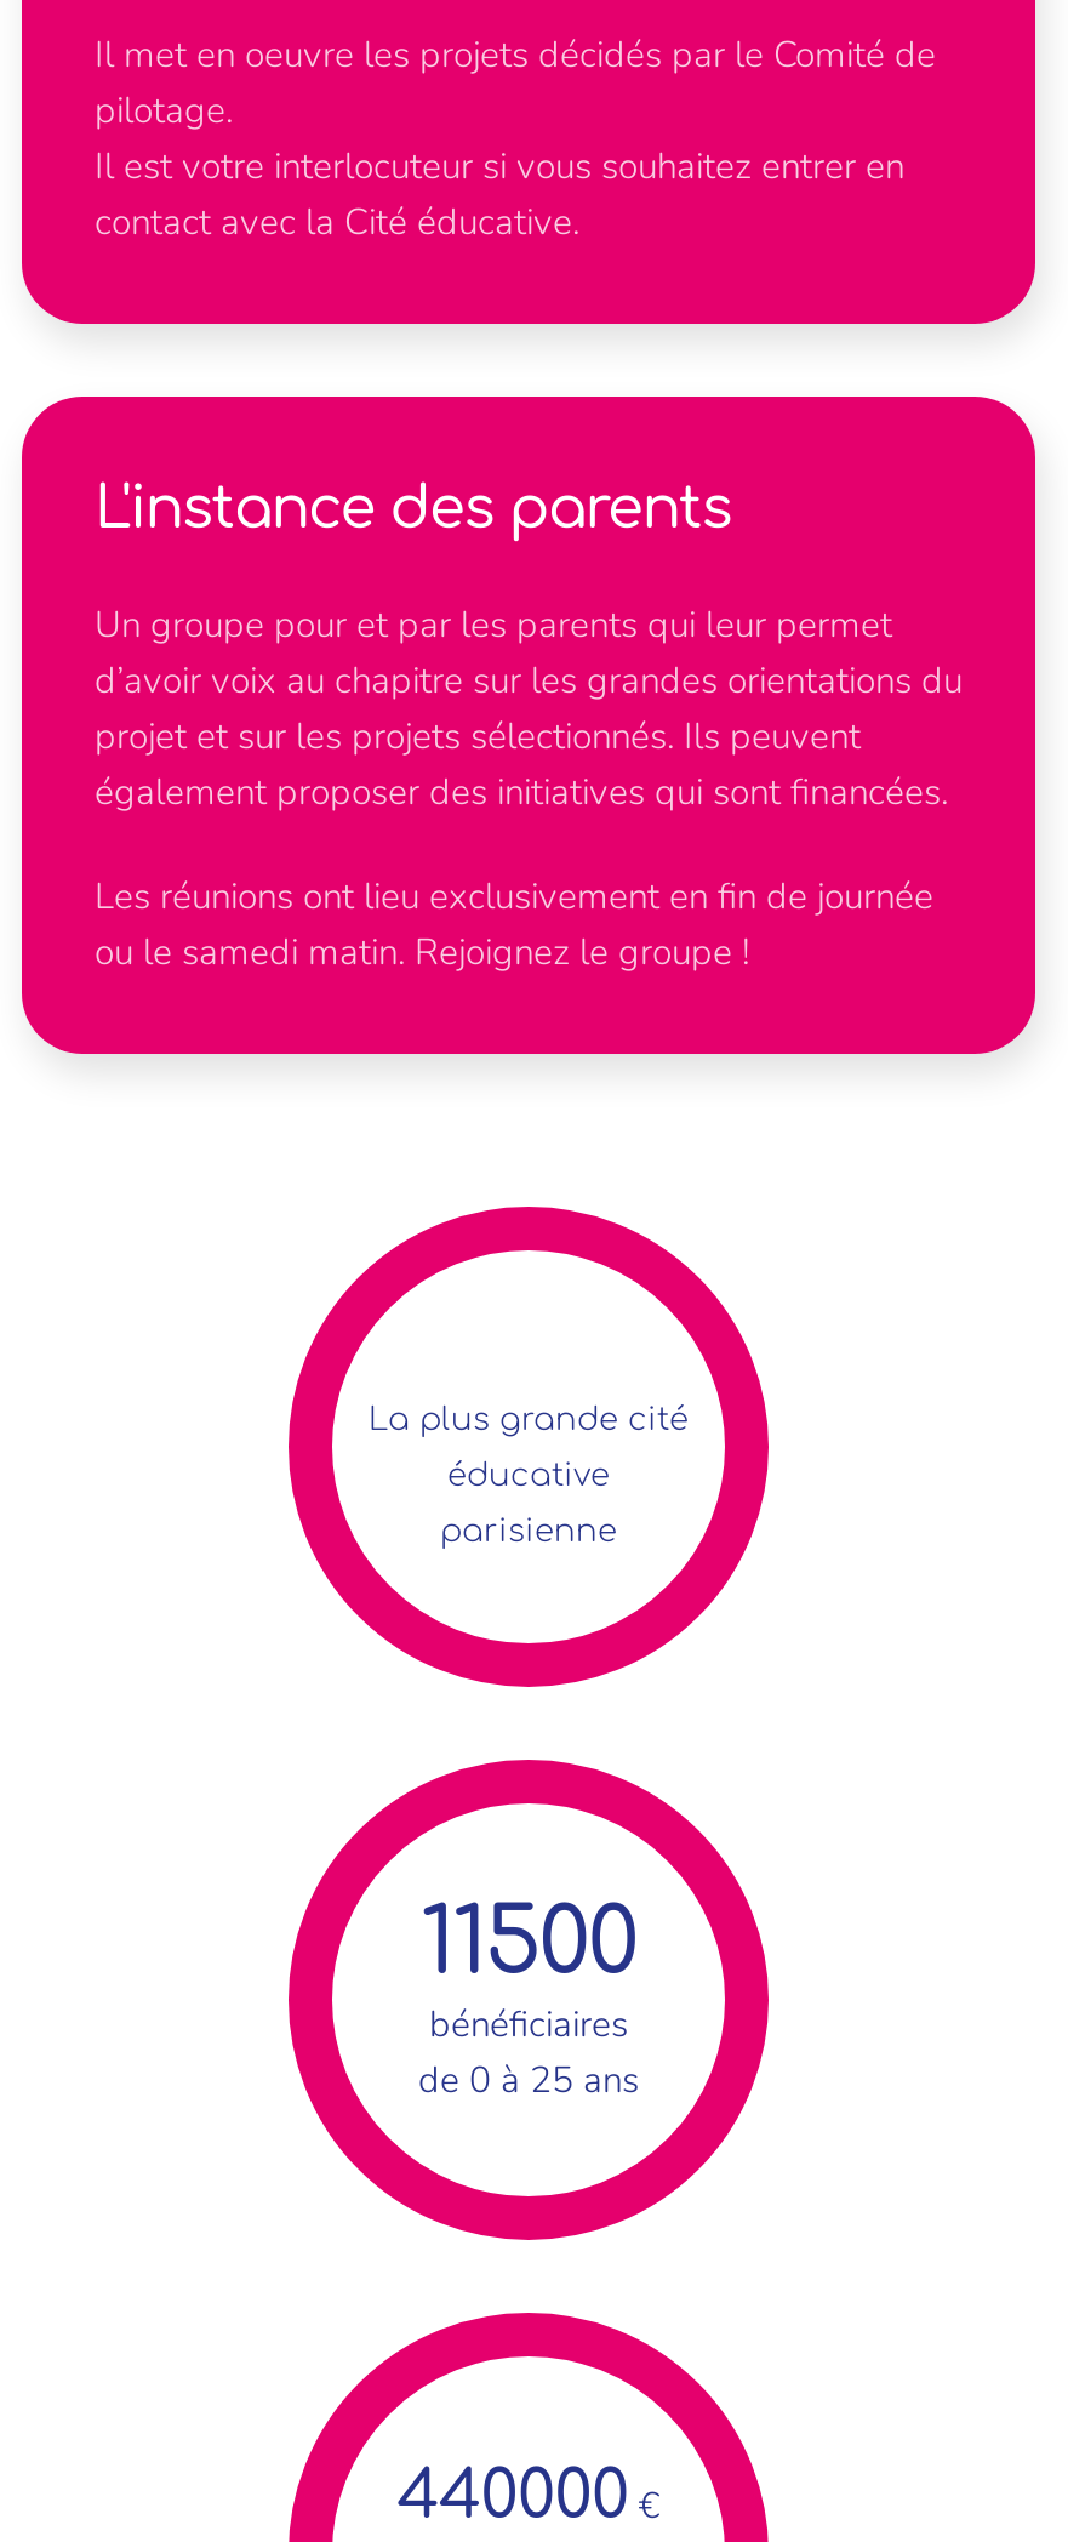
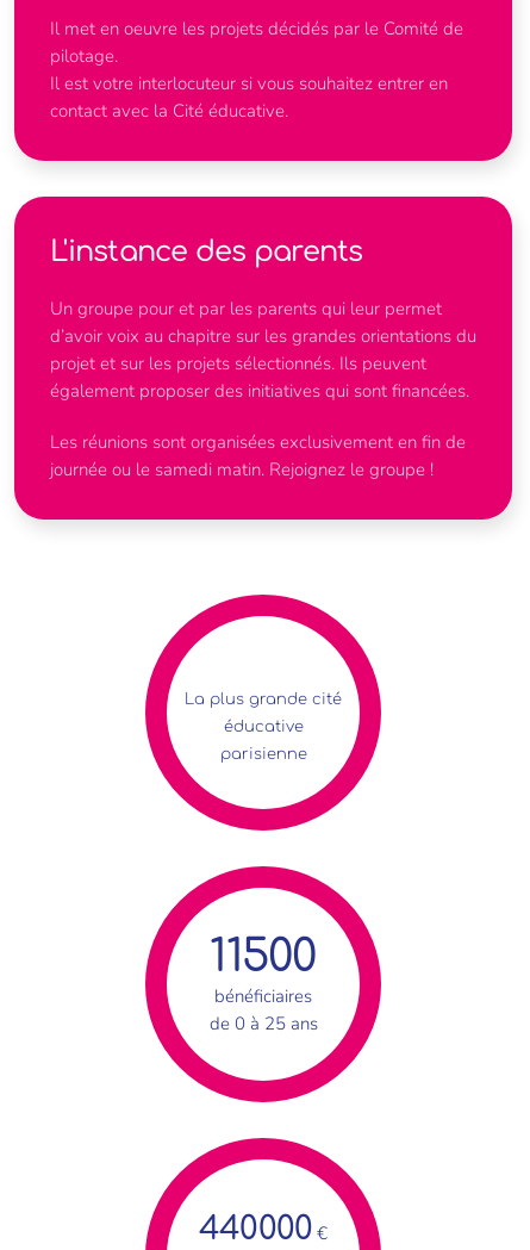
- Les réunions ont lieu exclusivement en fin de journée
- ou le samedi matin. Rejoignez le groupe !
+ Les réunions sont organisées exclusivement en fin de
+ journée ou le samedi matin. Rejoignez le groupe !
